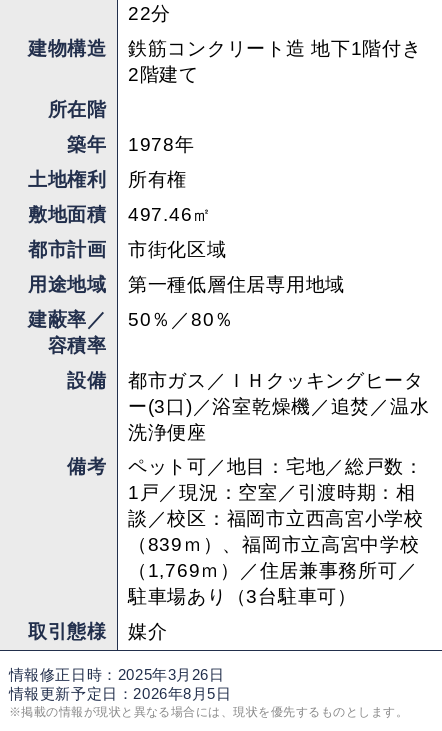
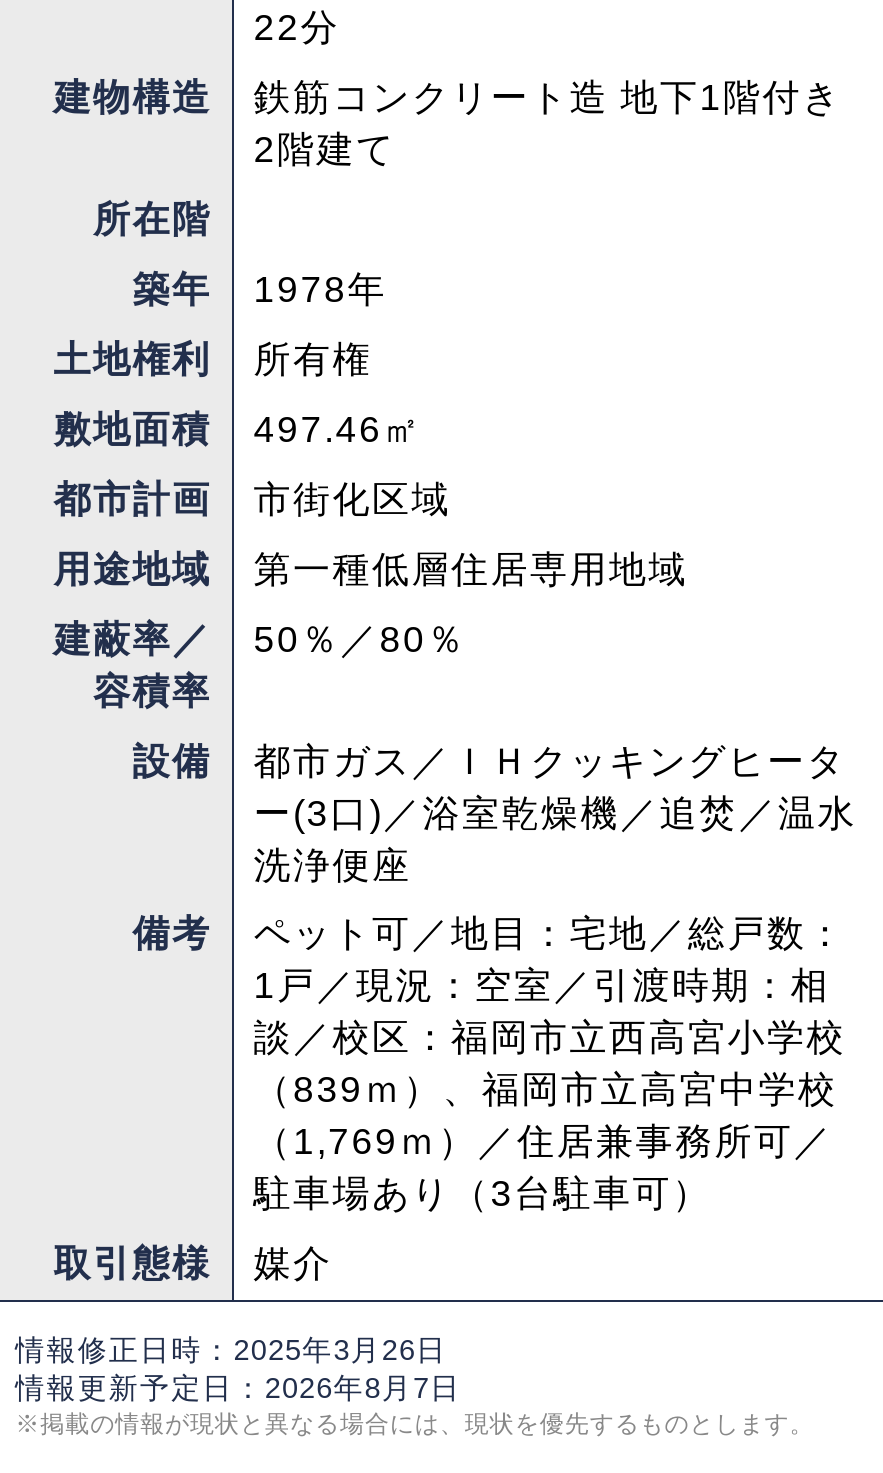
- 情報更新予定日：2026年8月5日
+ 情報更新予定日：2026年8月7日
